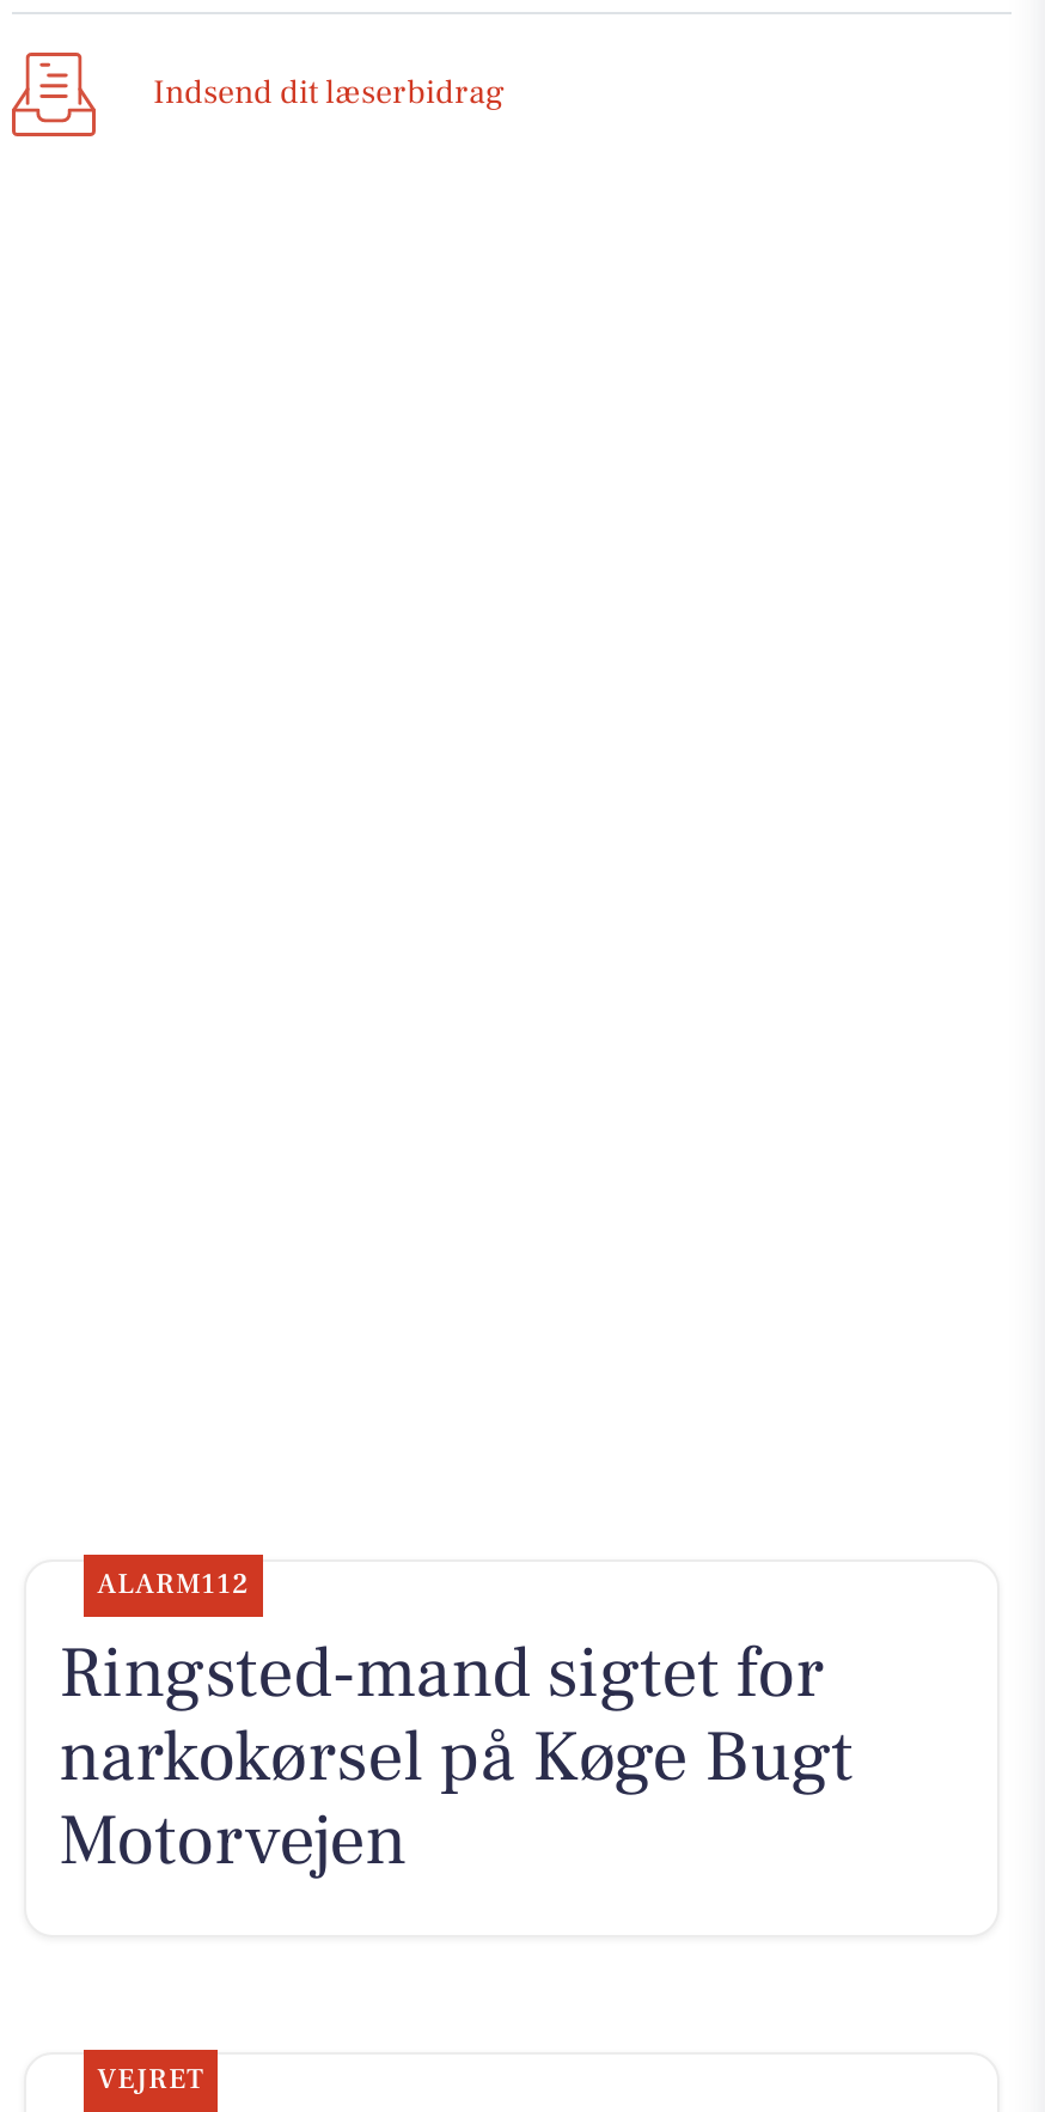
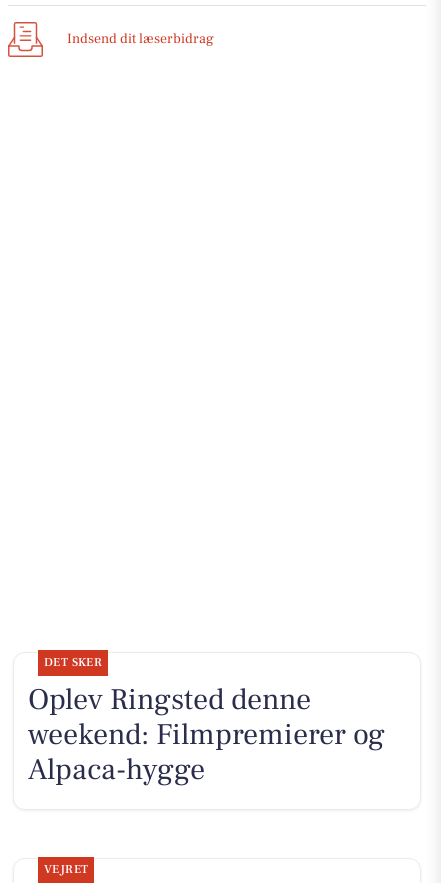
- ALARM112
- Ringsted-mand sigtet for
- narkokørsel på Køge Bugt
- Motorvejen
+ DET SKER
+ Oplev Ringsted denne
+ weekend: Filmpremierer og
+ Alpaca-hygge
